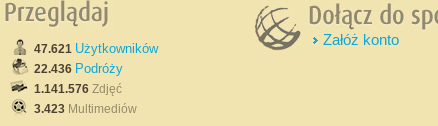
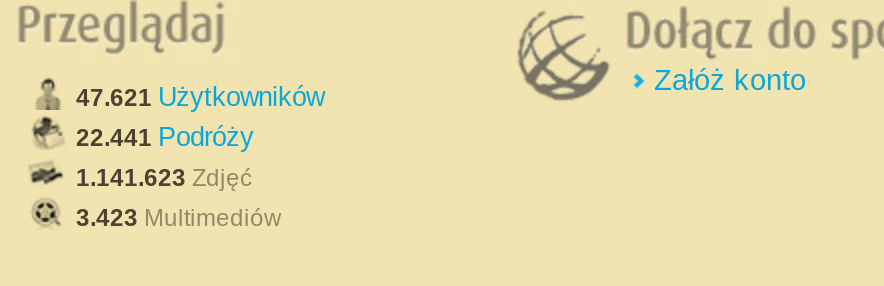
- 22.436 Podróży
+ 22.441 Podróży

- 1.141.576 Zdjęć
+ 1.141.623 Zdjęć
